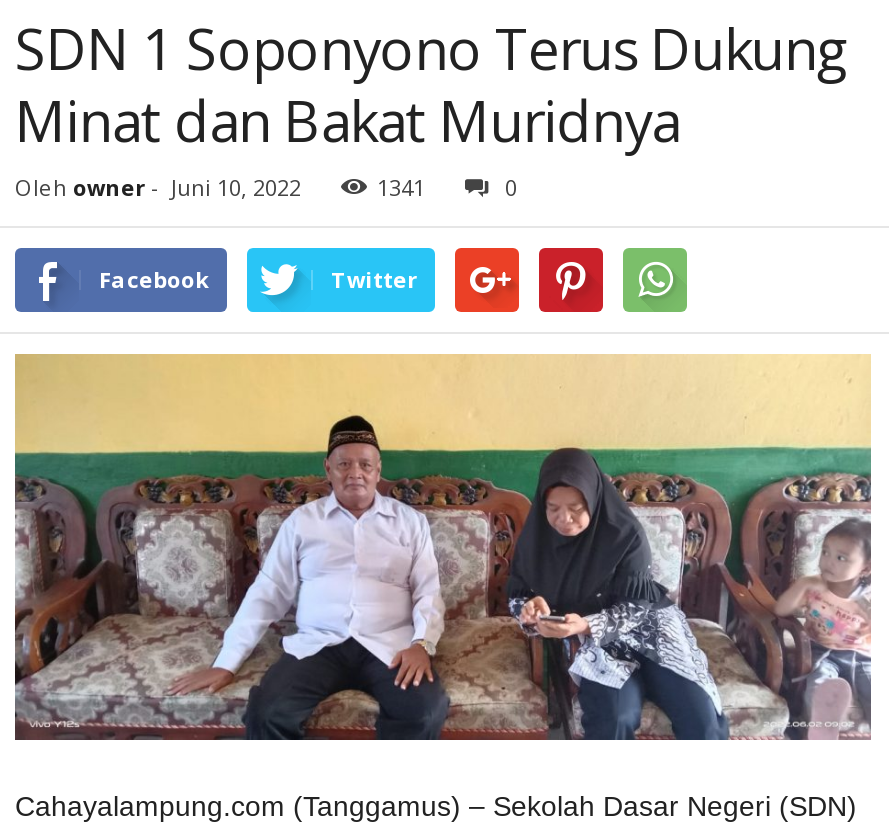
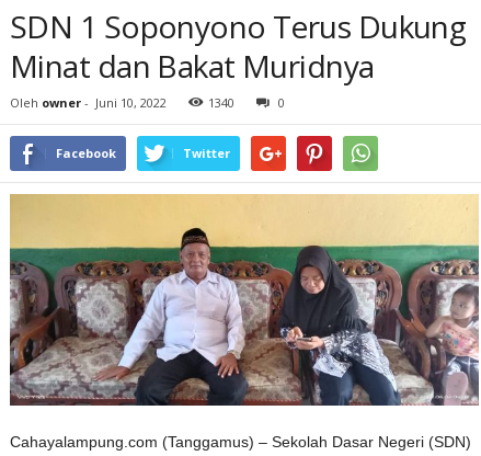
- 1341
+ 1340
